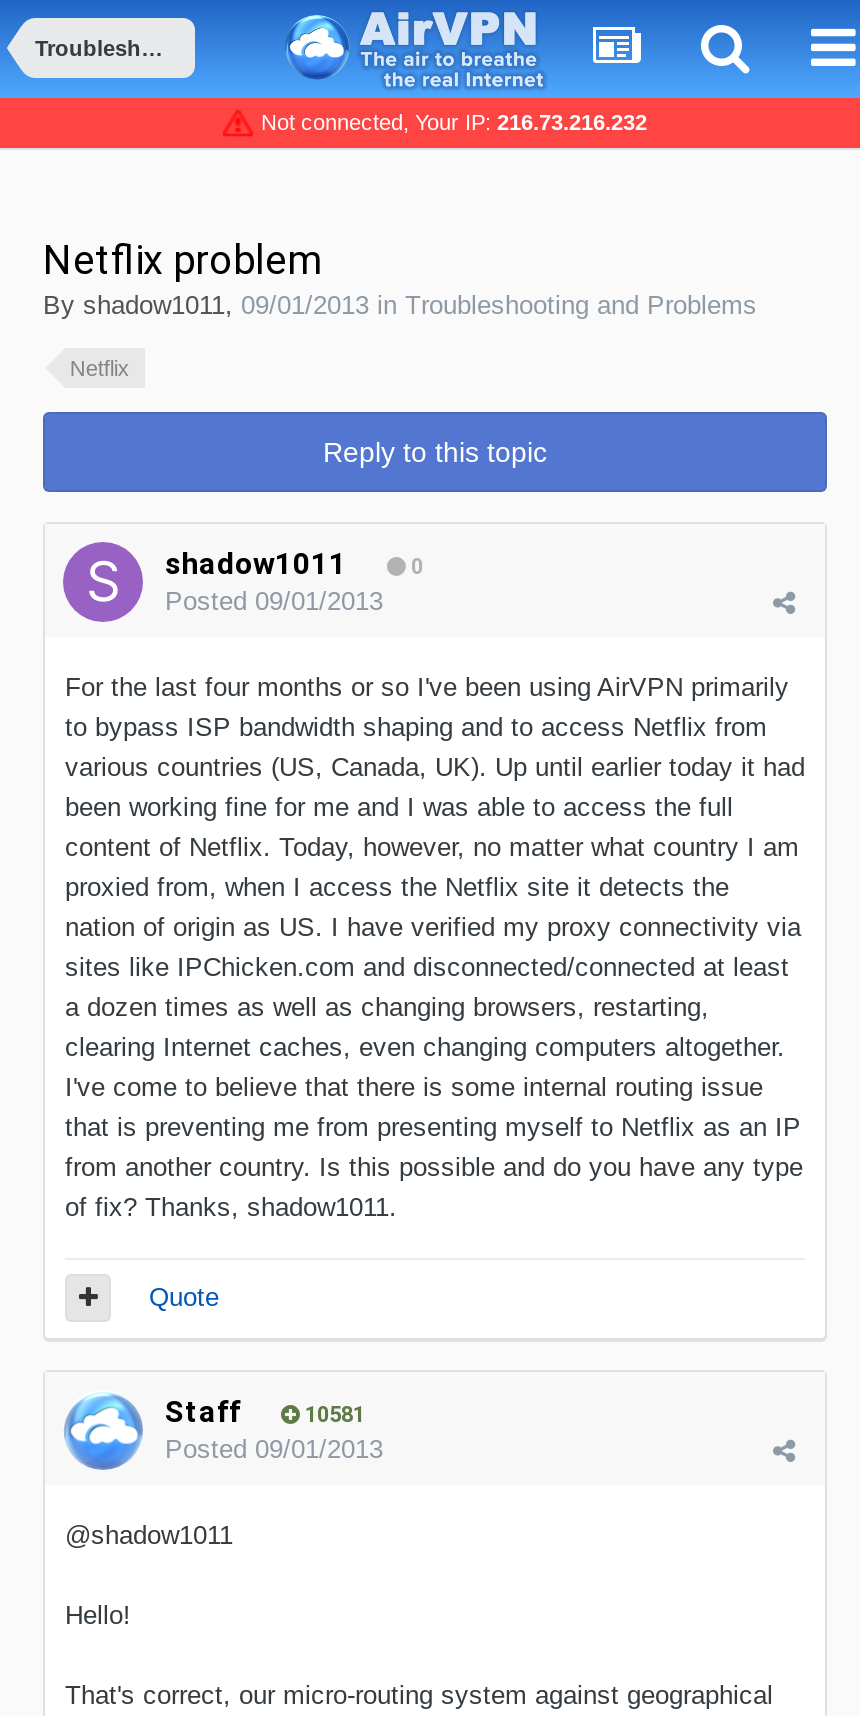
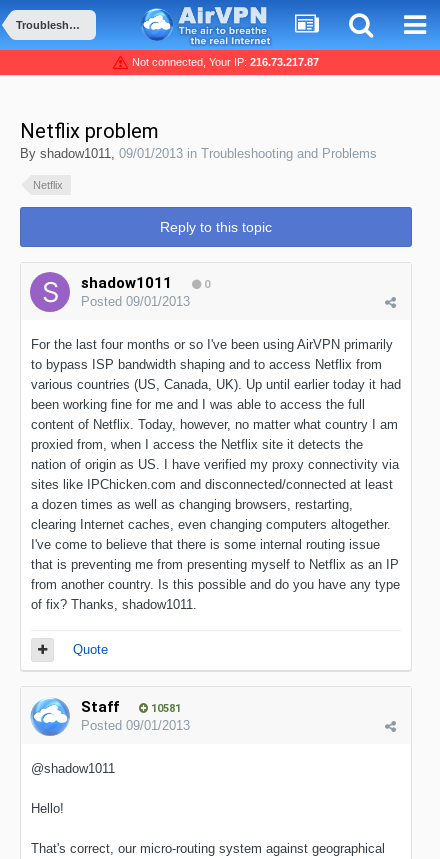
- Not connected, Your IP: 216.73.216.232
+ Not connected, Your IP: 216.73.217.87
